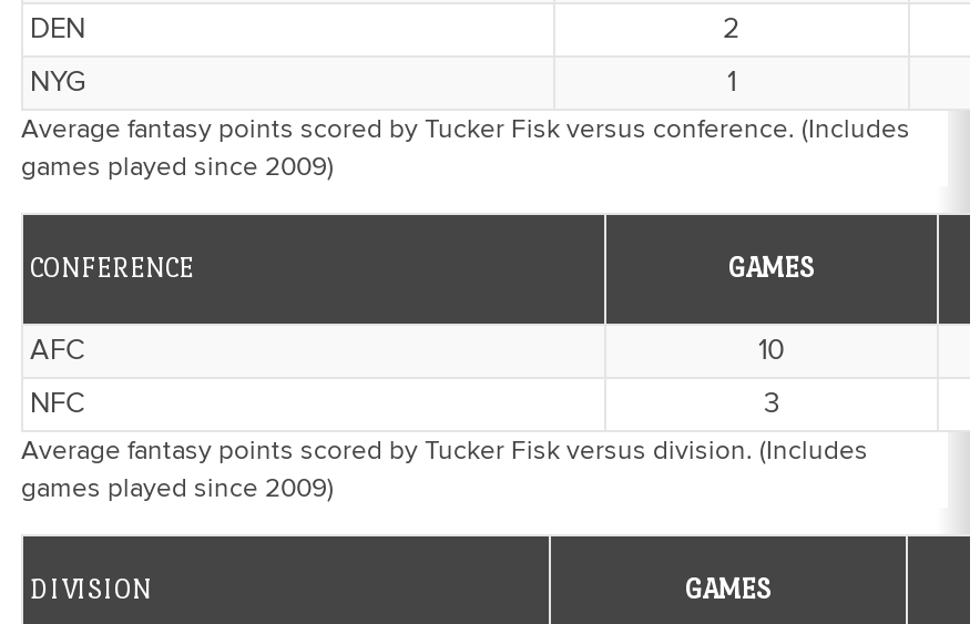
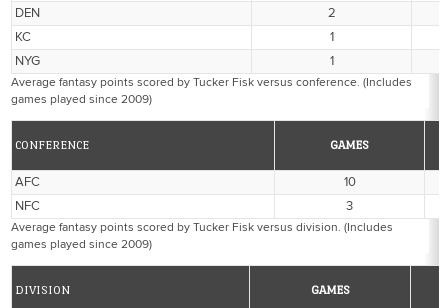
+ KC
+ 1
